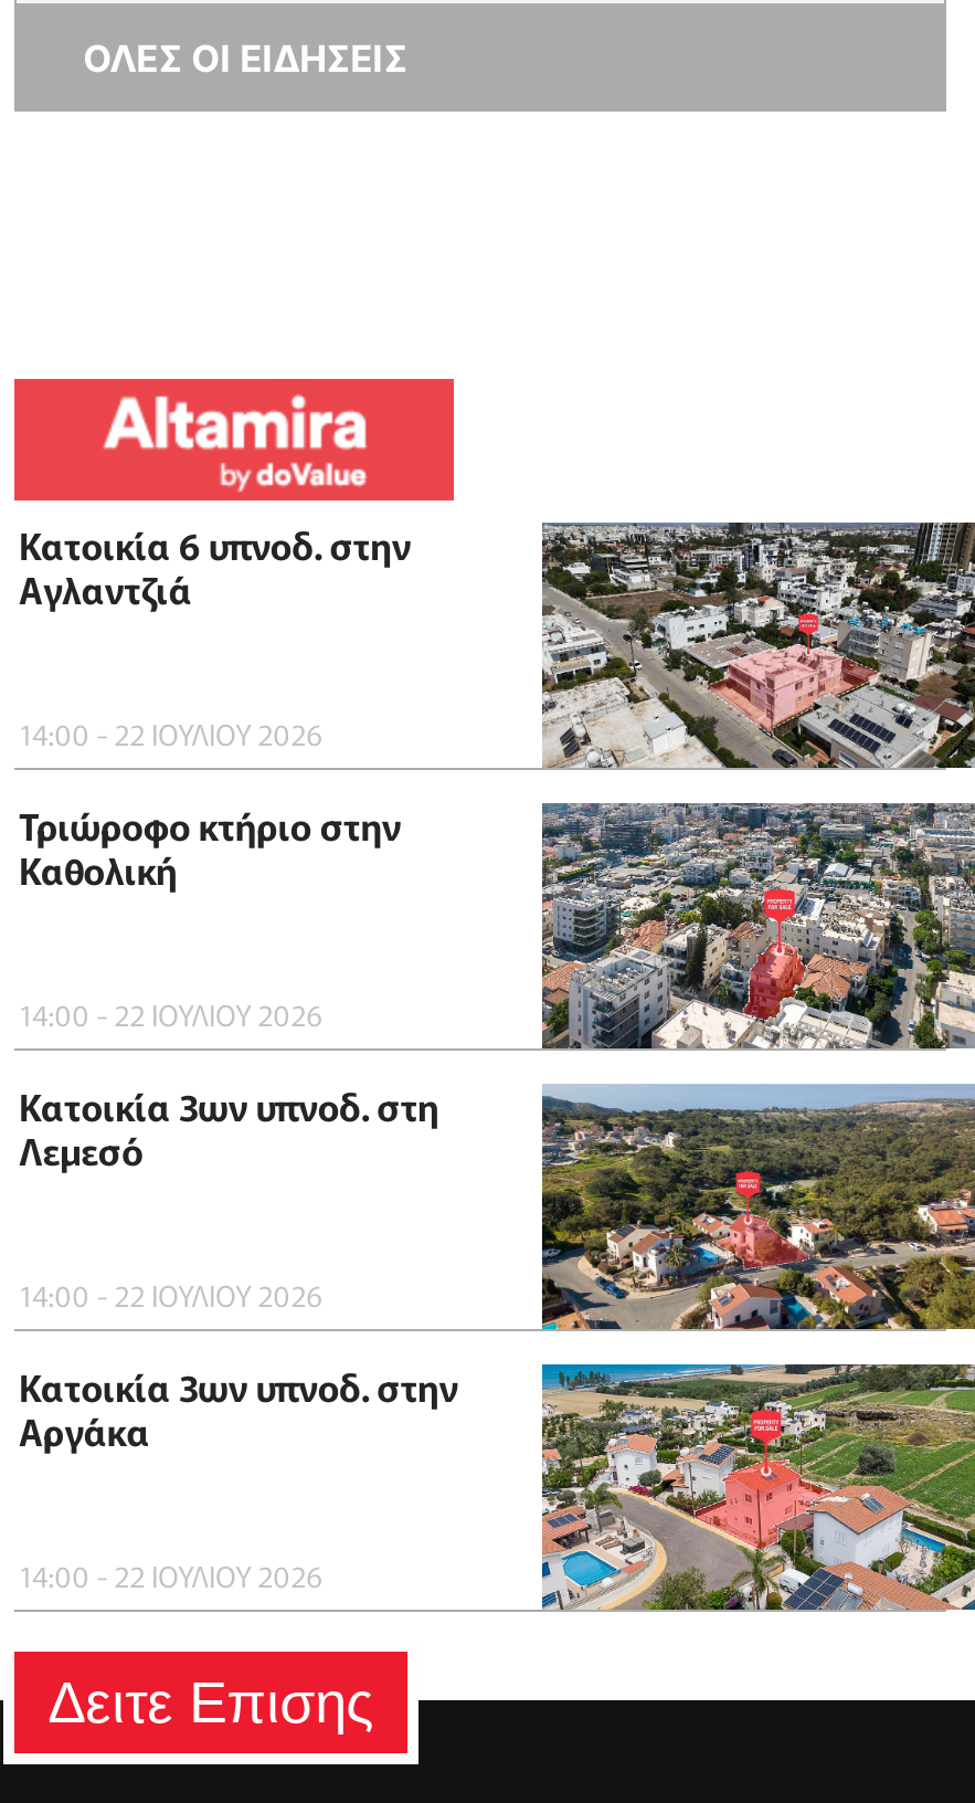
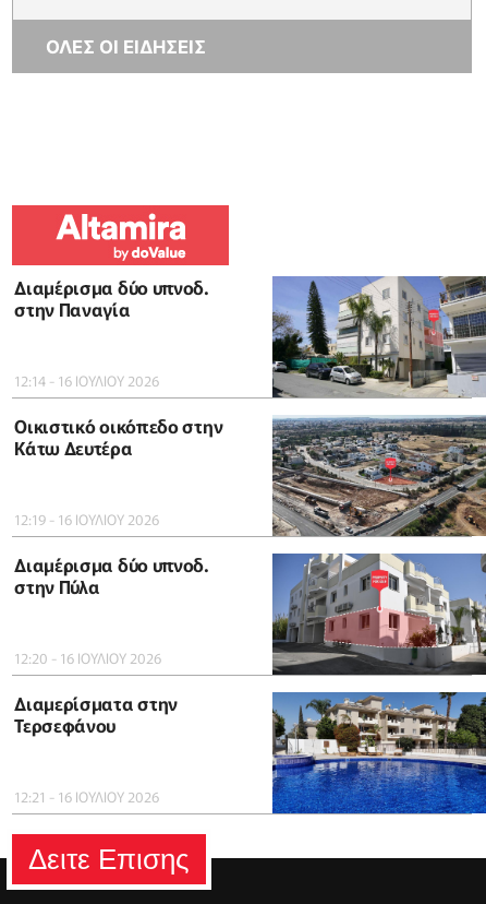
- Κατοικία 6 υπνοδ. στην
- Αγλαντζιά
+ Διαμέρισμα δύο υπνοδ.
+ στην Παναγία

- [image]
+ [image]

- 14:00 - 22 ΙΟΥΛΙΟΥ 2026
+ 12:14 - 16 ΙΟΥΛΙΟΥ 2026

- Τριώροφο κτήριο στην
- Καθολική
+ Οικιστικό οικόπεδο στην
+ Κάτω Δευτέρα

- [image]
+ [image]

- 14:00 - 22 ΙΟΥΛΙΟΥ 2026
+ 12:19 - 16 ΙΟΥΛΙΟΥ 2026

- Κατοικία 3ων υπνοδ. στη
- Λεμεσό
+ Διαμέρισμα δύο υπνοδ.
+ στην Πύλα

- [image]
+ [image]

- 14:00 - 22 ΙΟΥΛΙΟΥ 2026
+ 12:20 - 16 ΙΟΥΛΙΟΥ 2026

- Κατοικία 3ων υπνοδ. στην
- Αργάκα
+ Διαμερίσματα στην
+ Τερσεφάνου

- [image]
+ [image]

- 14:00 - 22 ΙΟΥΛΙΟΥ 2026
+ 12:21 - 16 ΙΟΥΛΙΟΥ 2026
